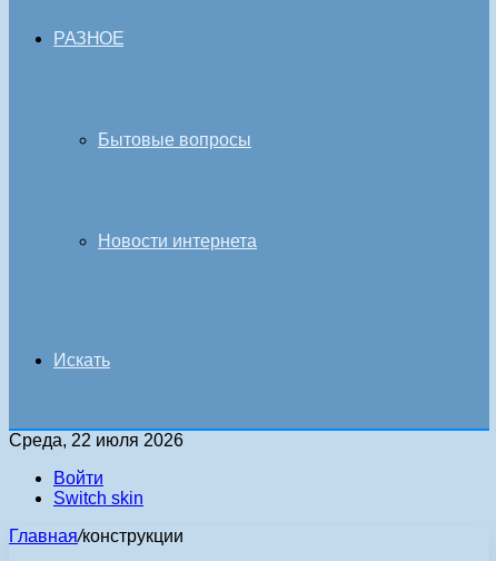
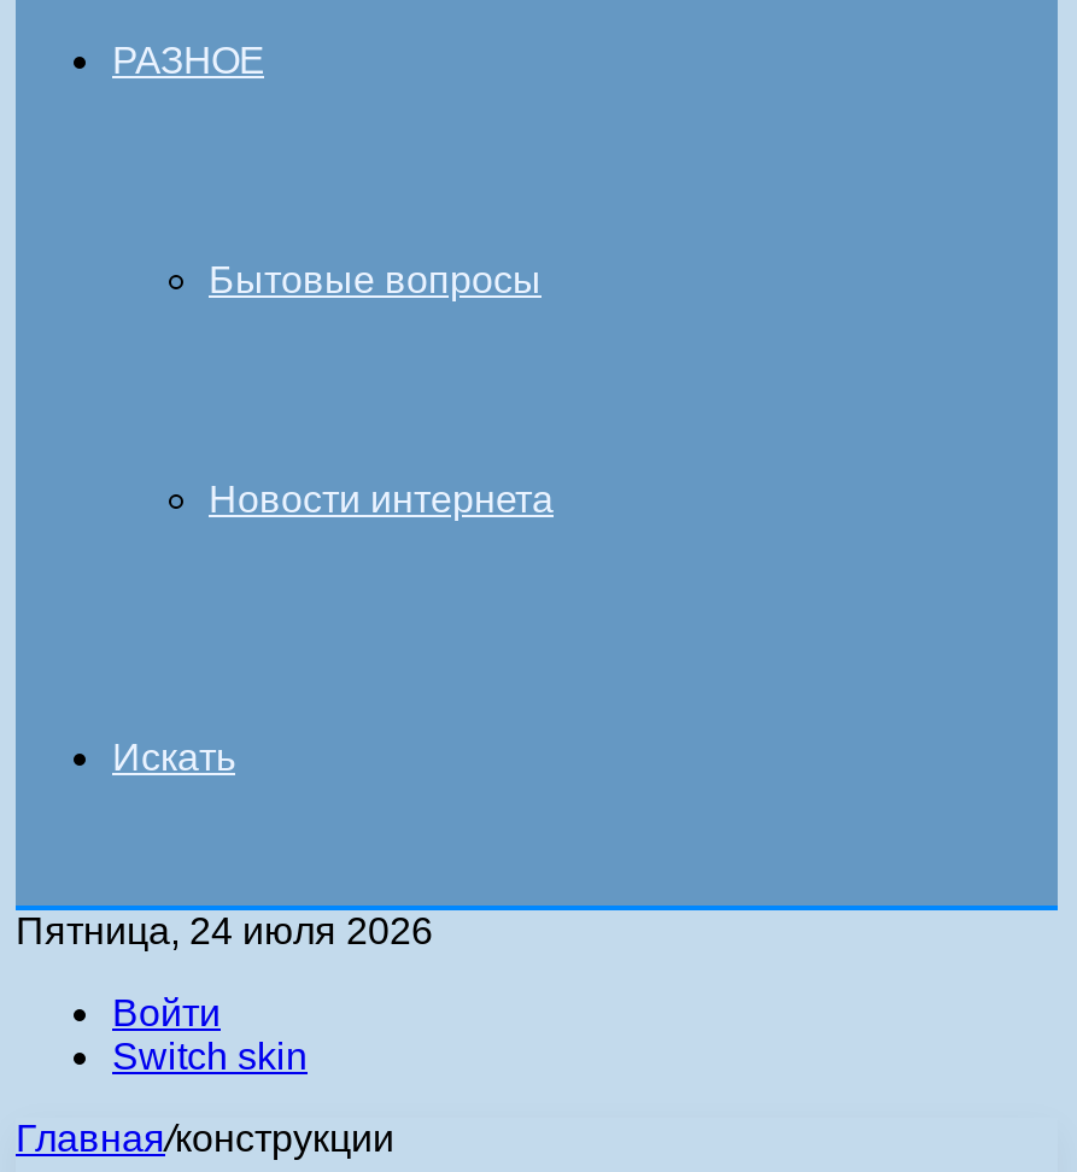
- Среда, 22 июля 2026
+ Пятница, 24 июля 2026
